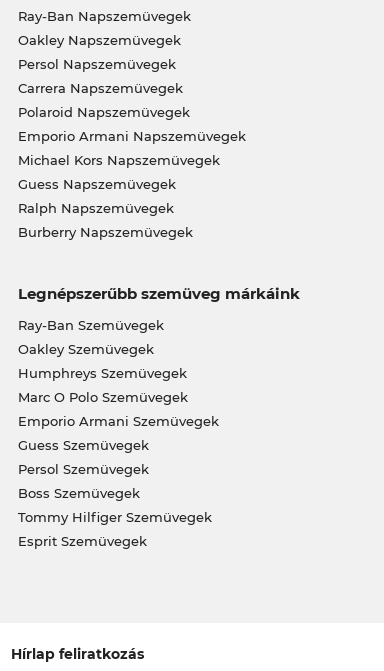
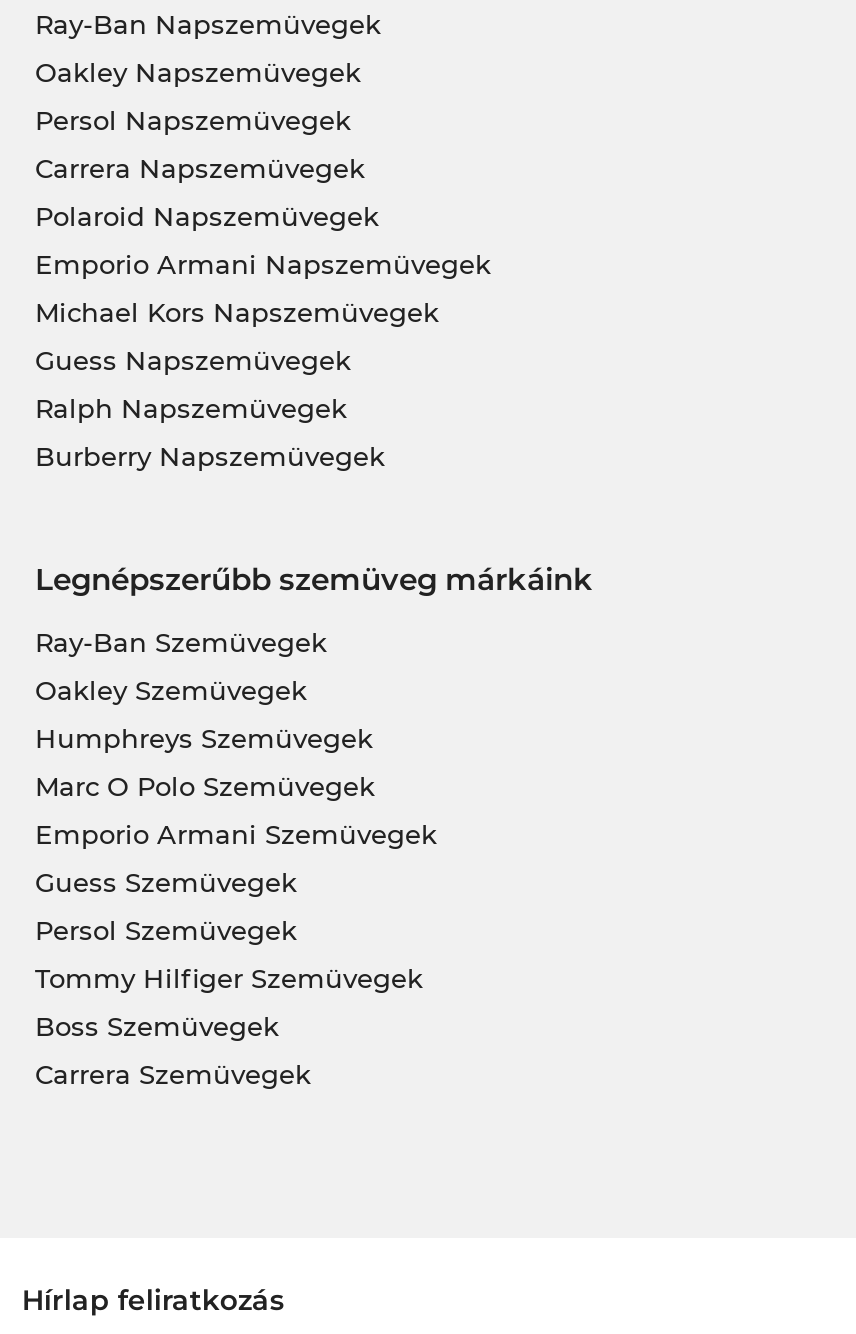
moved down: Boss Szemüvegek

moved up: Tommy Hilfiger Szemüvegek

- Esprit Szemüvegek
+ Carrera Szemüvegek
